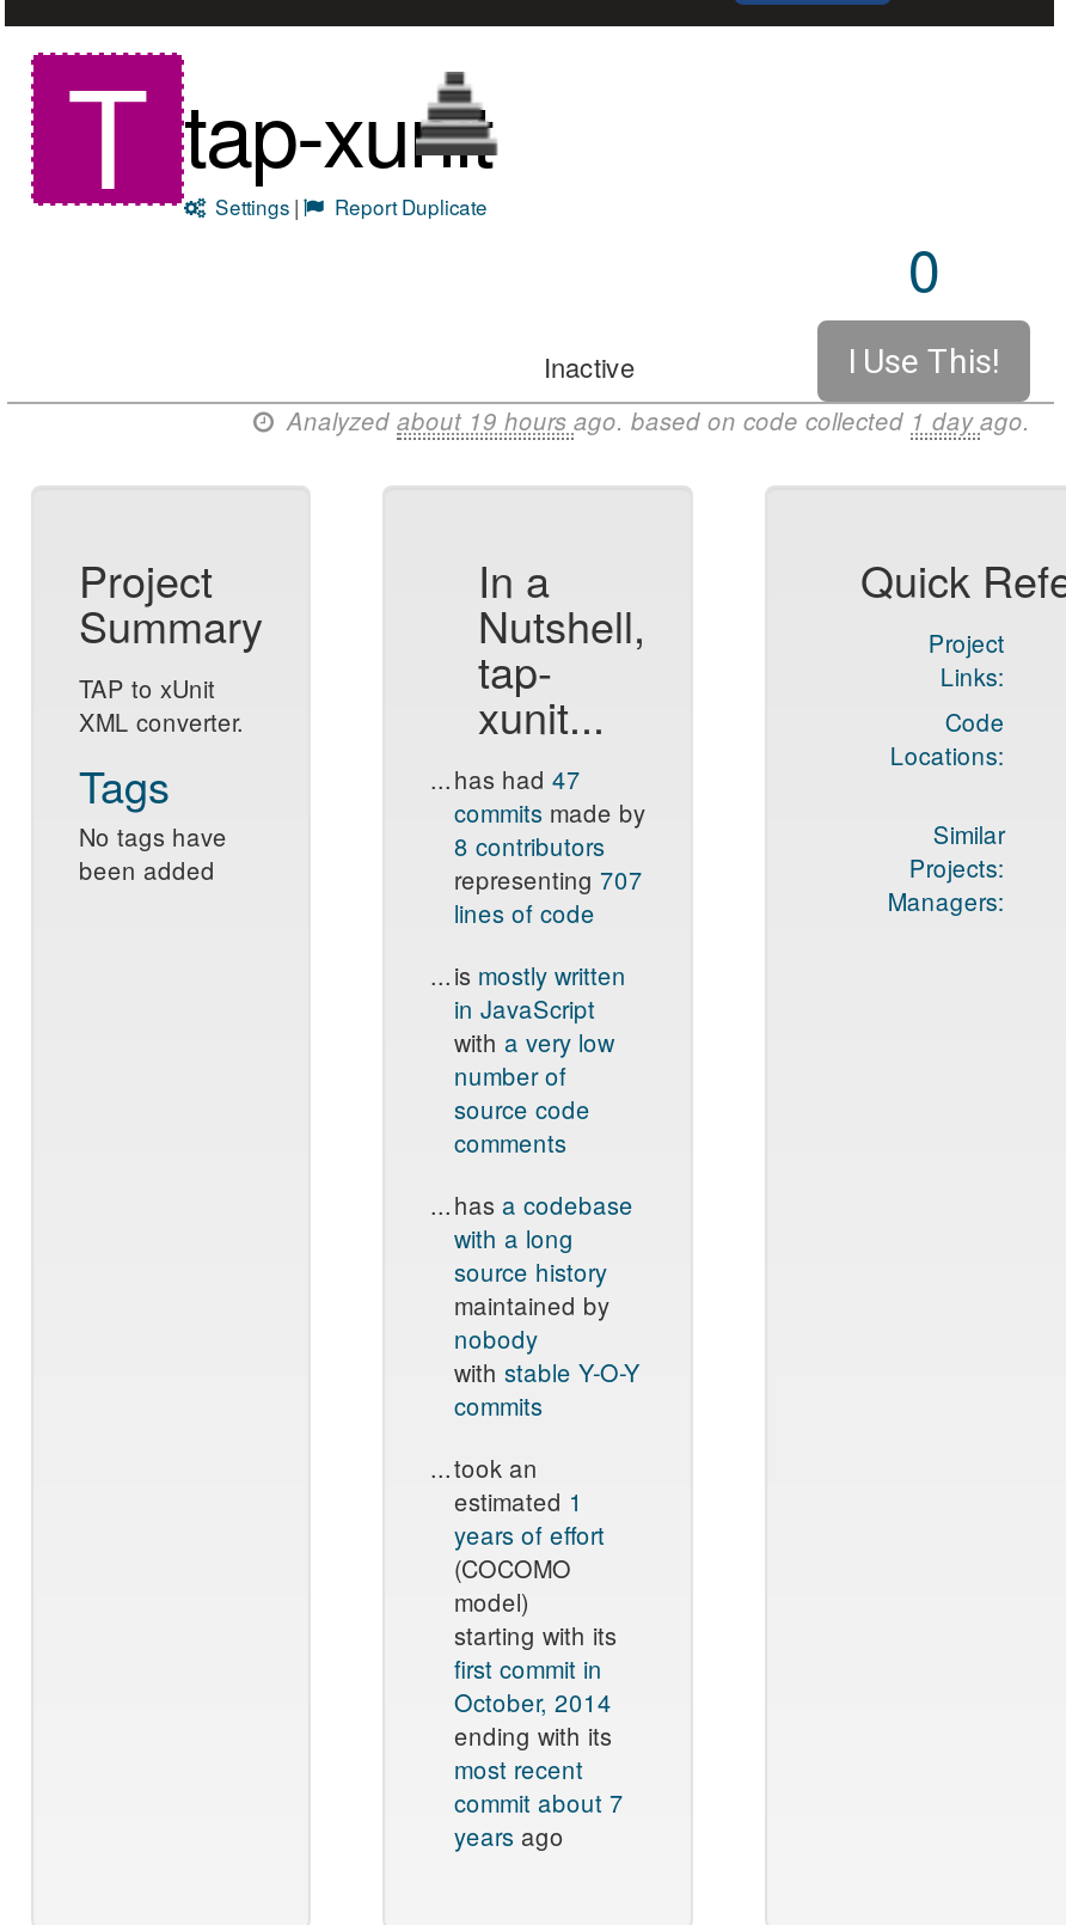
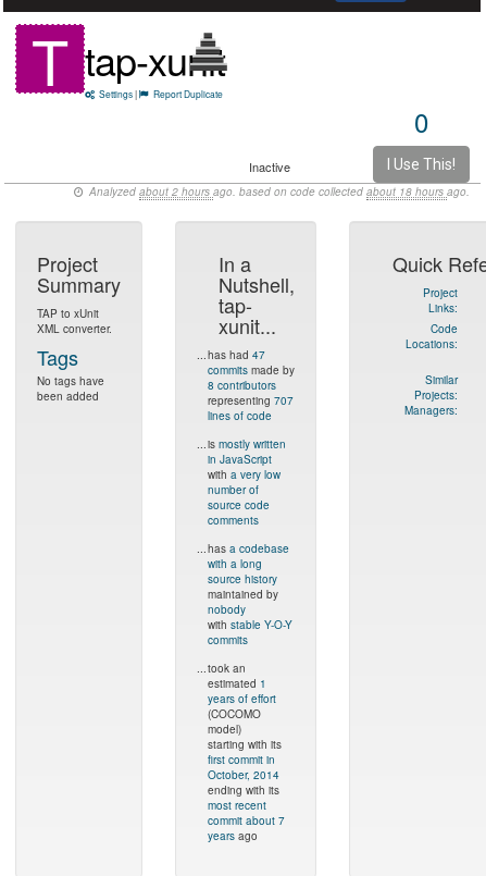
- Analyzedabout 19 hoursago. based on code collected1 dayago.
+ Analyzedabout 2 hoursago. based on code collectedabout 18 hoursago.
